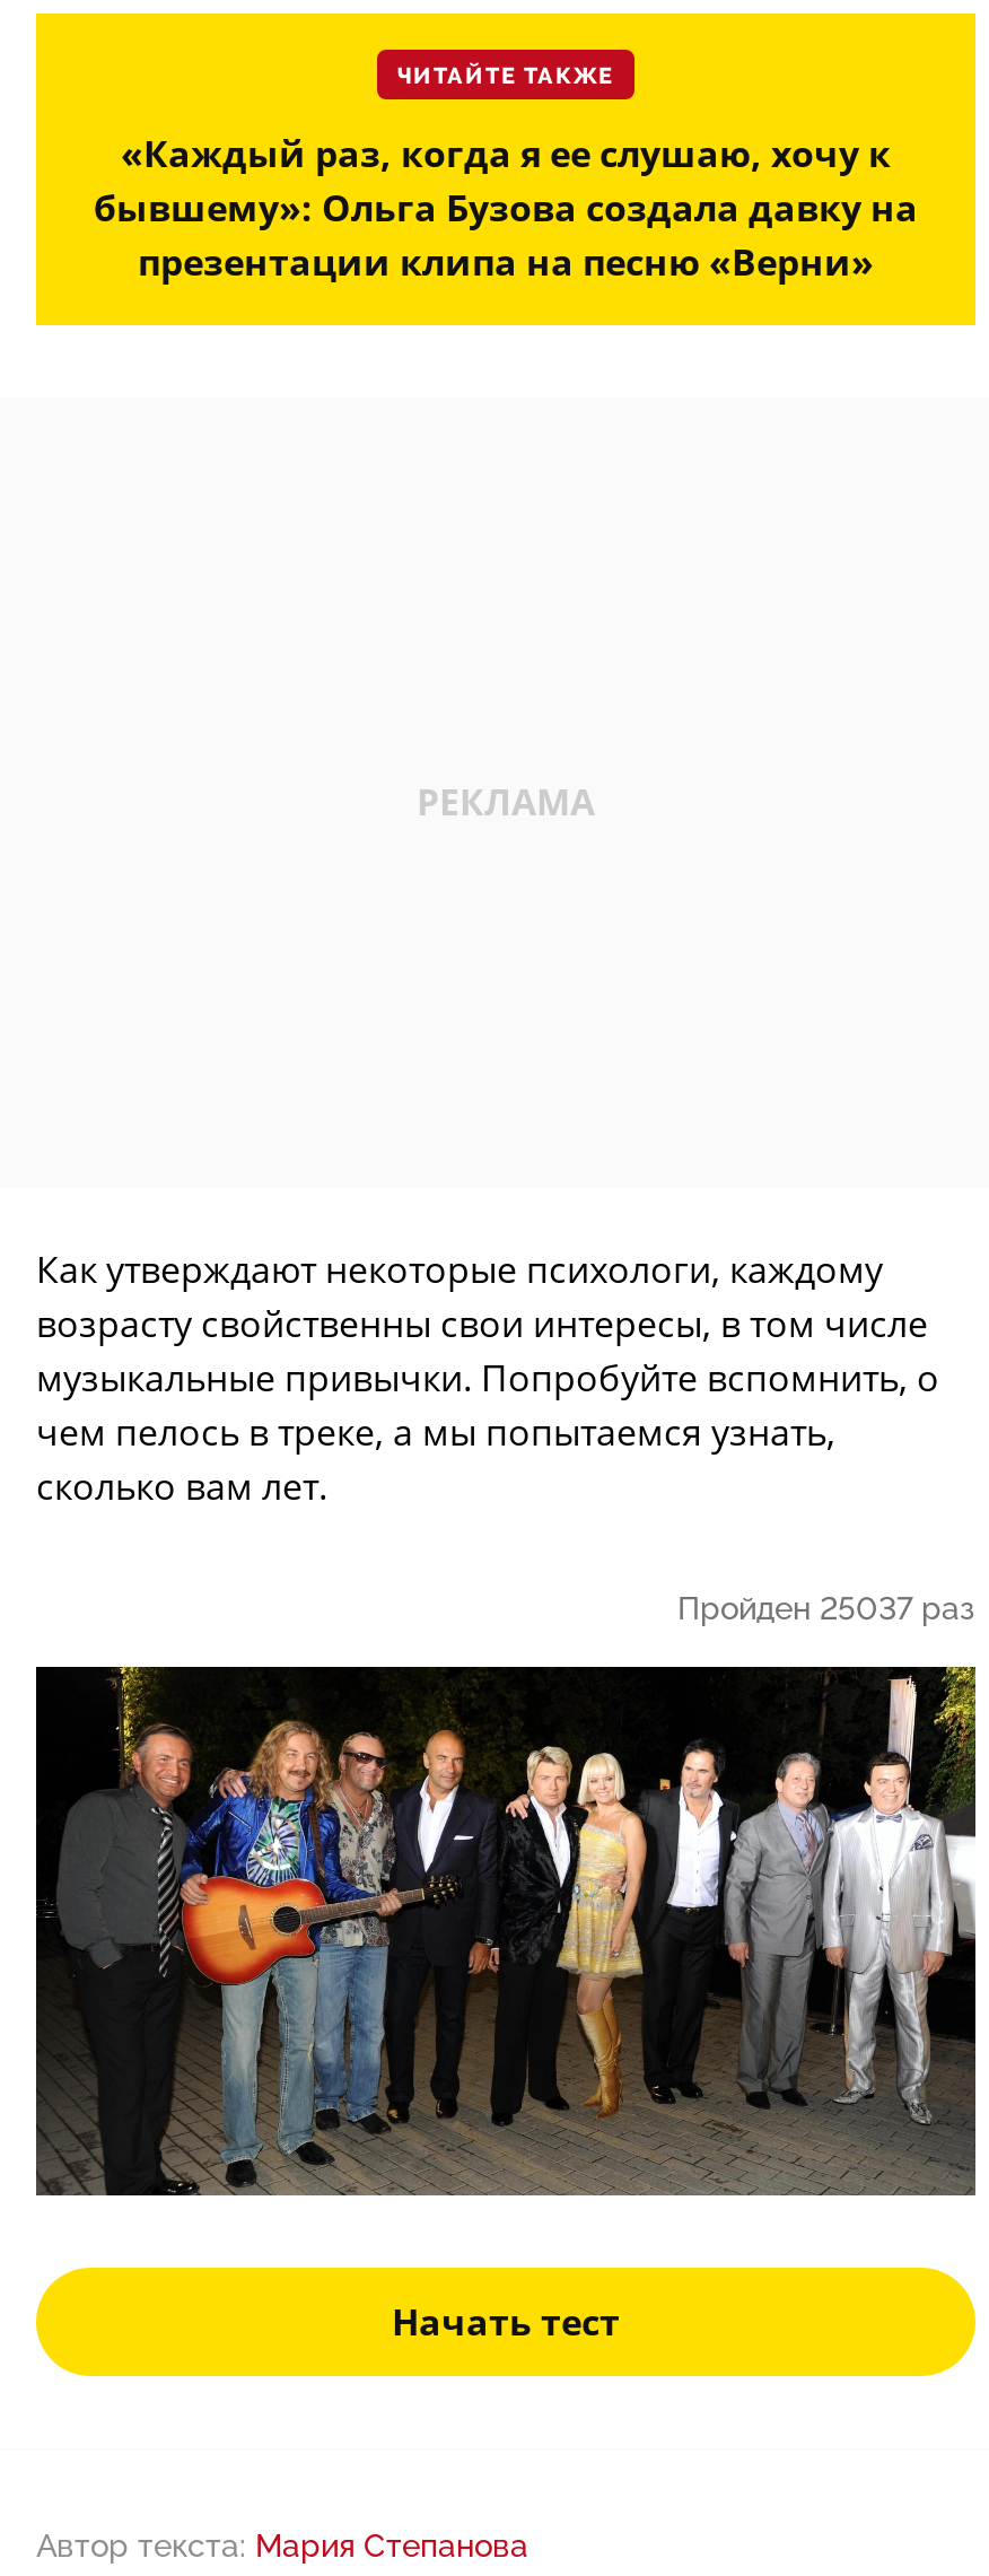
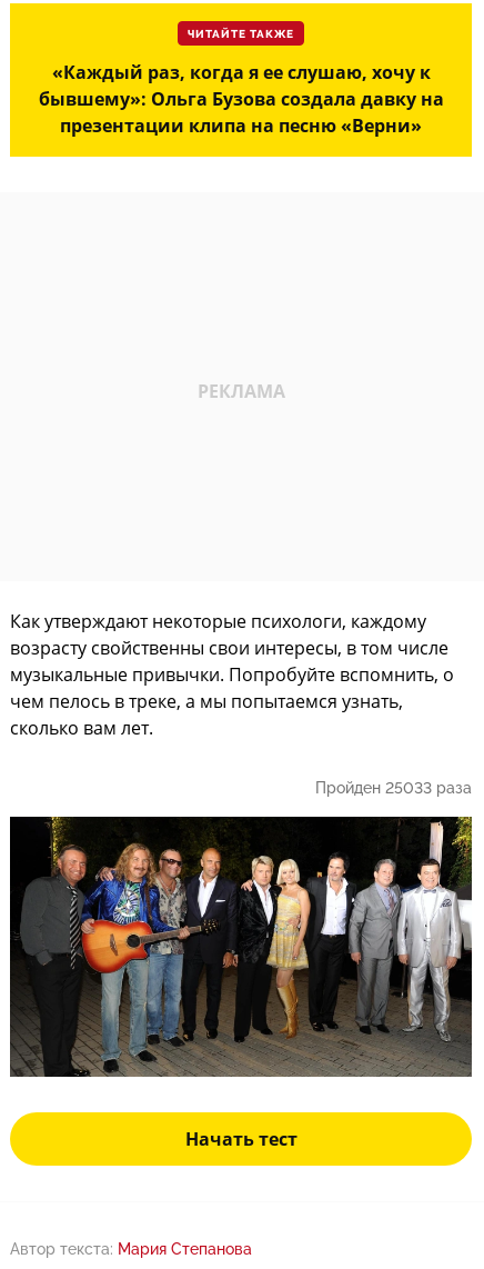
- Пройден 25037 раз
+ Пройден 25033 раза
